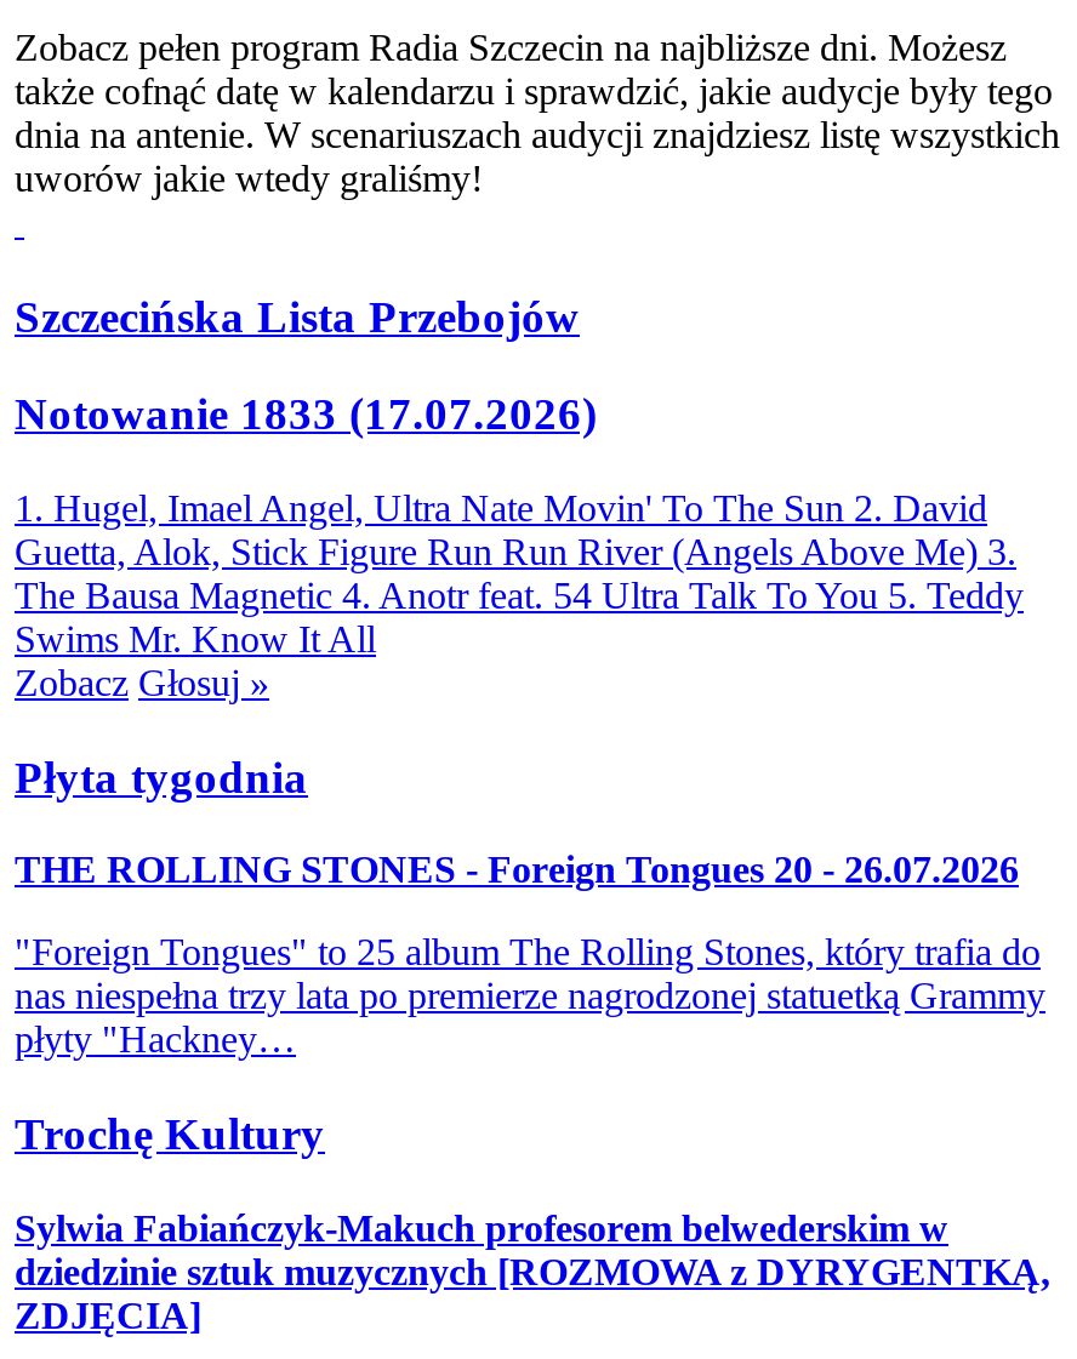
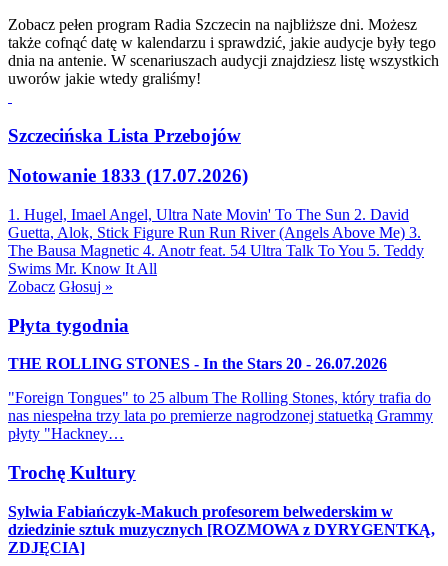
- THE ROLLING STONES - Foreign Tongues 20 - 26.07.2026
+ THE ROLLING STONES - In the Stars 20 - 26.07.2026
